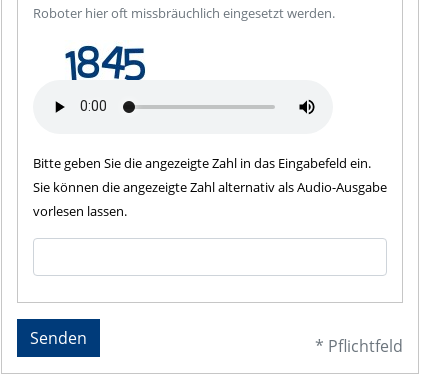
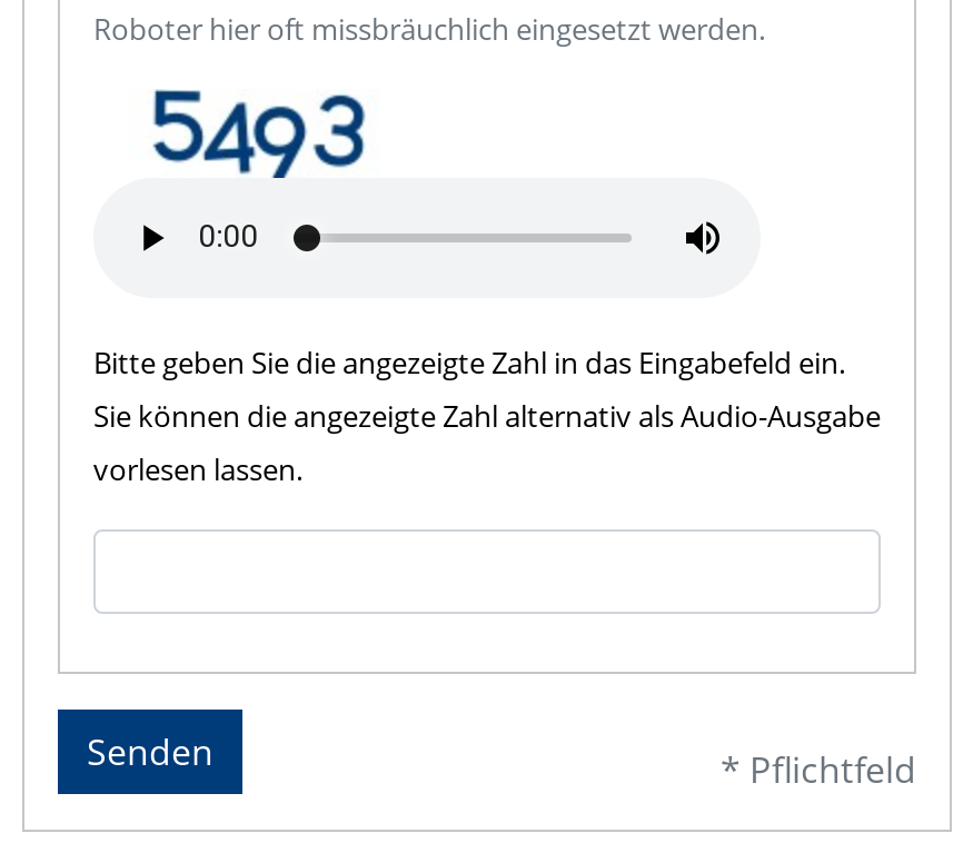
- [image]
+ [image]
